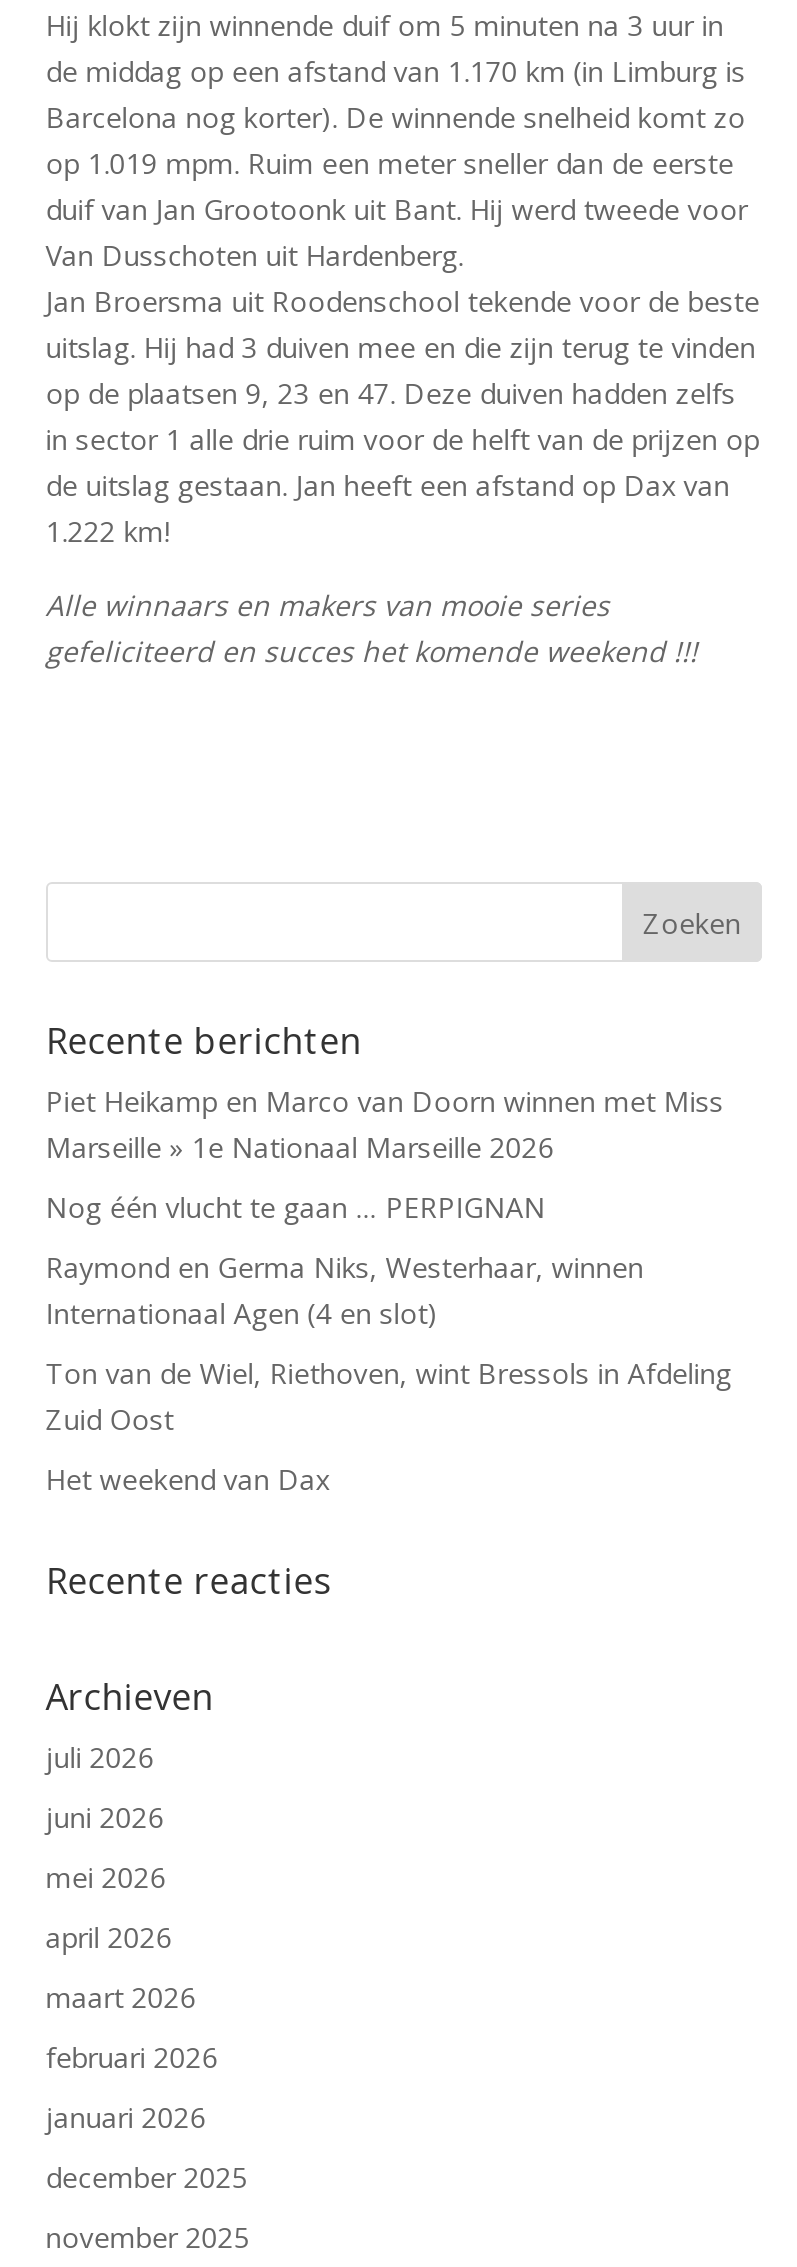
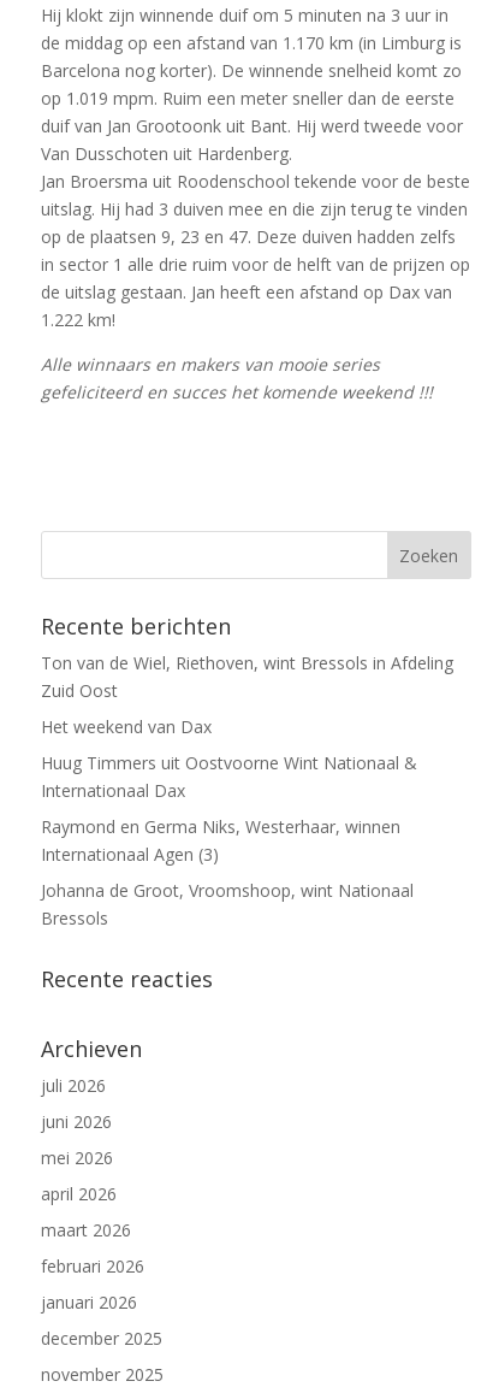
- Piet Heikamp en Marco van Doorn winnen met Miss
- Marseille » 1e Nationaal Marseille 2026
- Nog één vlucht te gaan … PERPIGNAN
- Internationaal Agen (4 en slot)

moved down: Raymond en Germa Niks, Westerhaar, winnen

moved up: Ton van de Wiel, Riethoven, wint Bressols in Afdeling | Zuid Oost | Het weekend van Dax

+ Huug Timmers uit Oostvoorne Wint Nationaal &
+ Internationaal Dax
+ Internationaal Agen (3)
+ Johanna de Groot, Vroomshoop, wint Nationaal
+ Bressols
